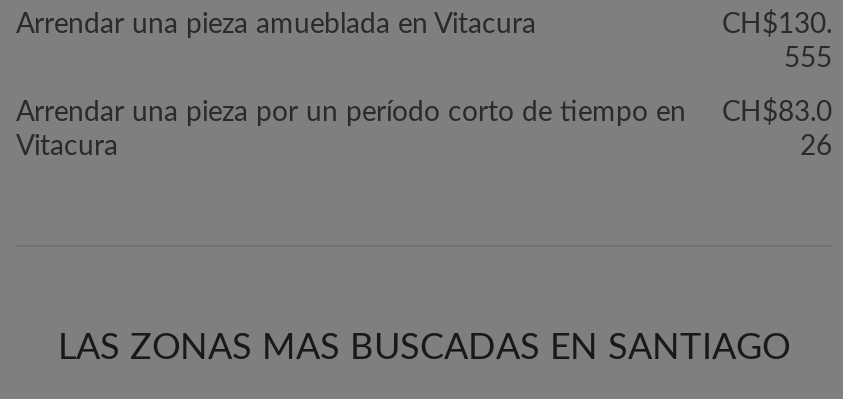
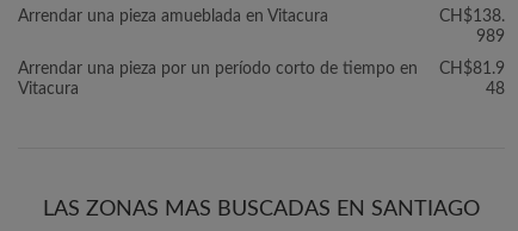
- CH$130.
- 555
+ CH$138.
+ 989

- CH$83.0
- 26
+ CH$81.9
+ 48
